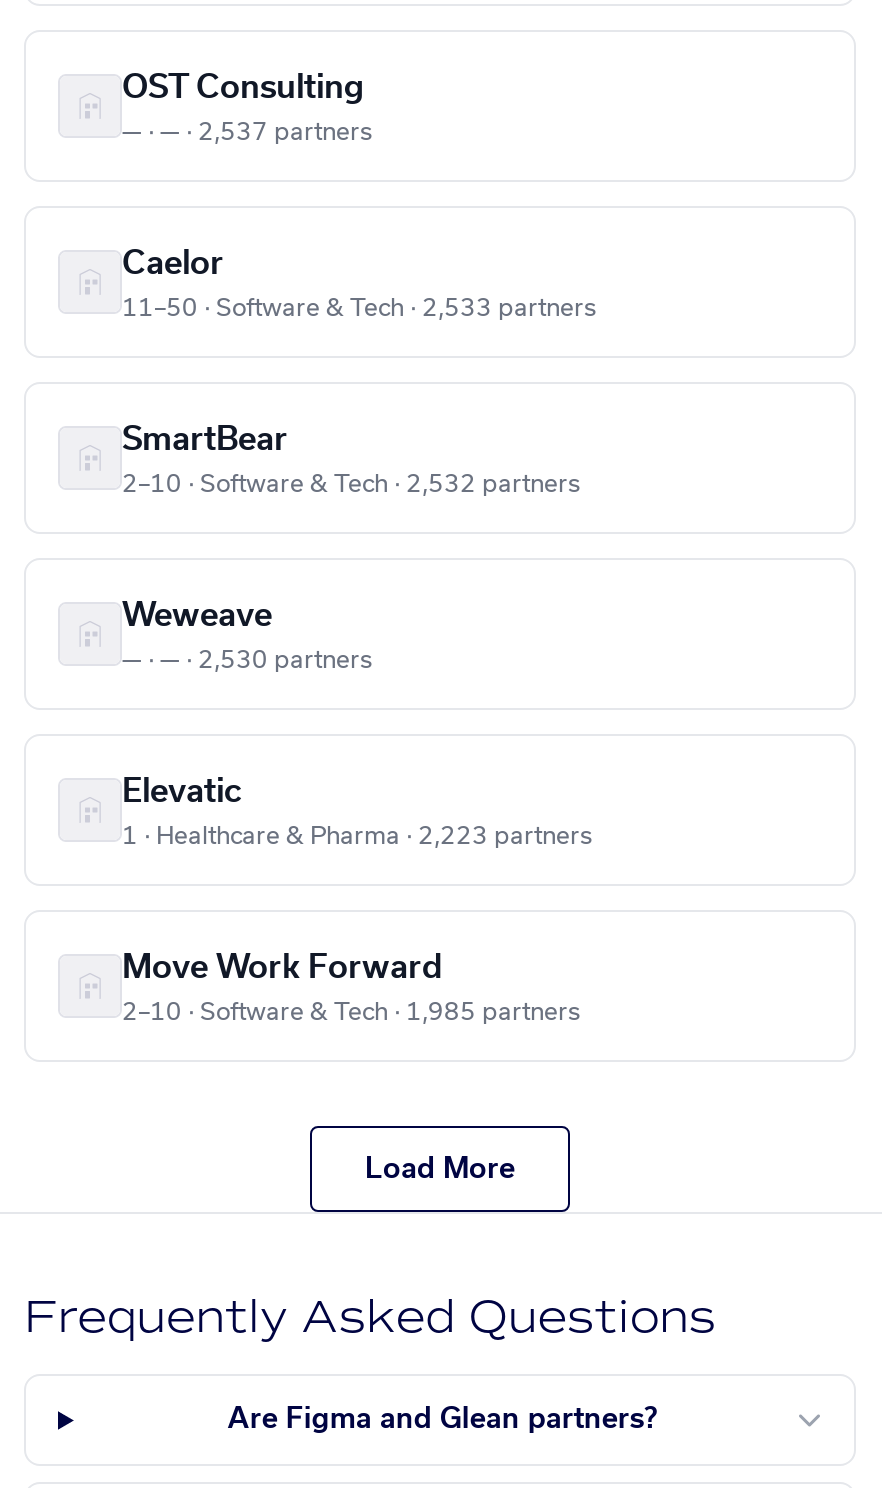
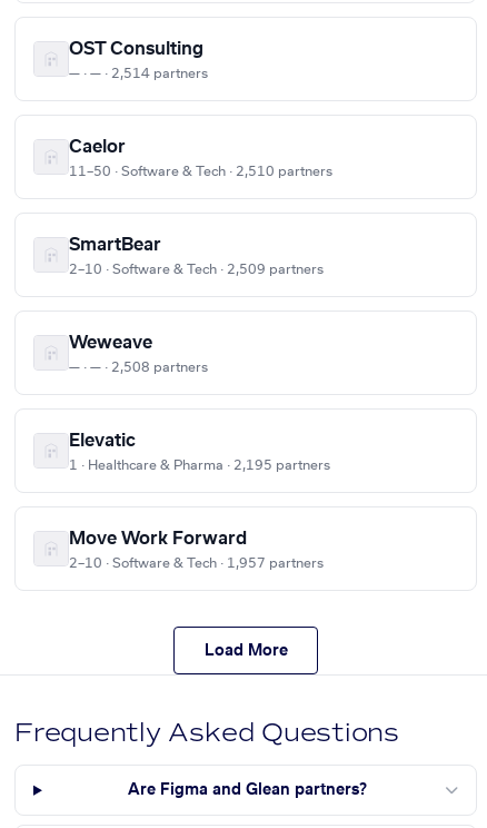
- — · — · 2,537 partners
+ — · — · 2,514 partners

- 11–50 · Software & Tech · 2,533 partners
+ 11–50 · Software & Tech · 2,510 partners

- 2–10 · Software & Tech · 2,532 partners
+ 2–10 · Software & Tech · 2,509 partners

- — · — · 2,530 partners
+ — · — · 2,508 partners

- 1 · Healthcare & Pharma · 2,223 partners
+ 1 · Healthcare & Pharma · 2,195 partners

- 2–10 · Software & Tech · 1,985 partners
+ 2–10 · Software & Tech · 1,957 partners
